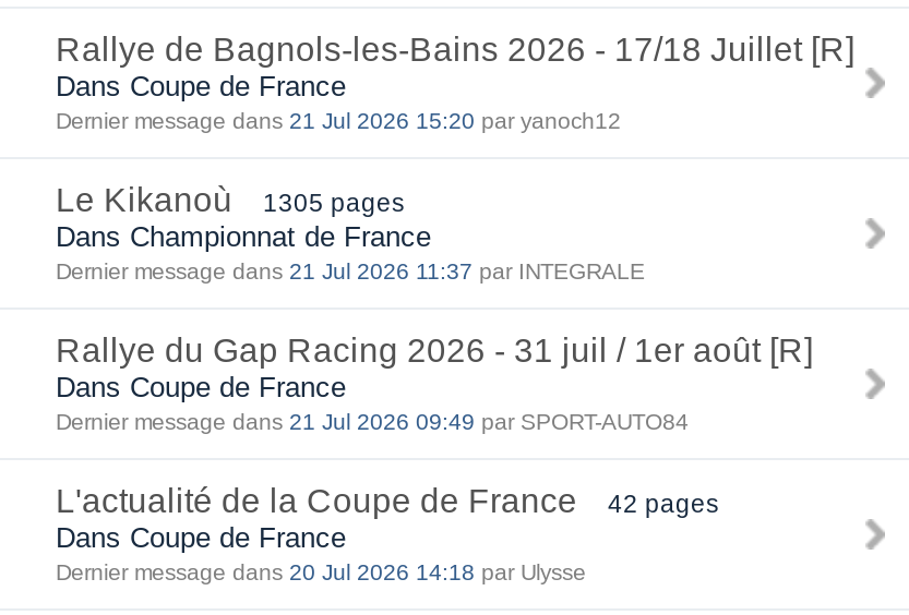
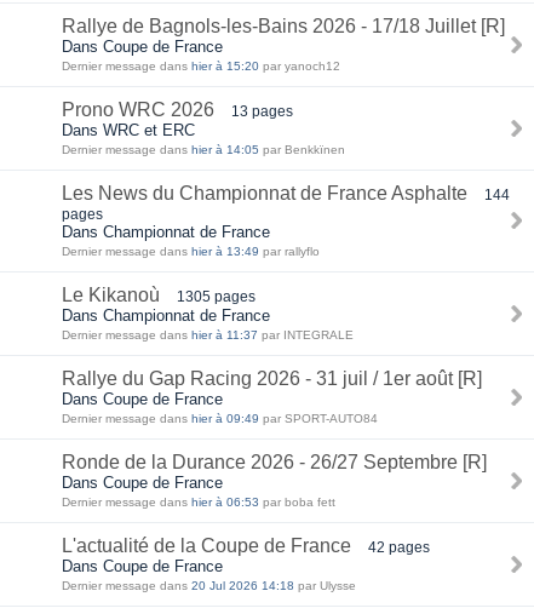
- Dernier message dans 21 Jul 2026 15:20 par yanoch12
+ Dernier message dans hier à 15:20 par yanoch12
+ Prono WRC 2026
+ 13 pages
+ Dans WRC et ERC
+ Dernier message dans hier à 14:05 par Benkkïnen
+ Les News du Championnat de France Asphalte
+ 144
+ pages
+ Dans Championnat de France
+ Dernier message dans hier à 13:49 par rallyflo

- Dernier message dans 21 Jul 2026 11:37 par INTEGRALE
+ Dernier message dans hier à 11:37 par INTEGRALE

- Dernier message dans 21 Jul 2026 09:49 par SPORT-AUTO84
+ Dernier message dans hier à 09:49 par SPORT-AUTO84
+ Ronde de la Durance 2026 - 26/27 Septembre [R]
+ Dans Coupe de France
+ Dernier message dans hier à 06:53 par boba fett
